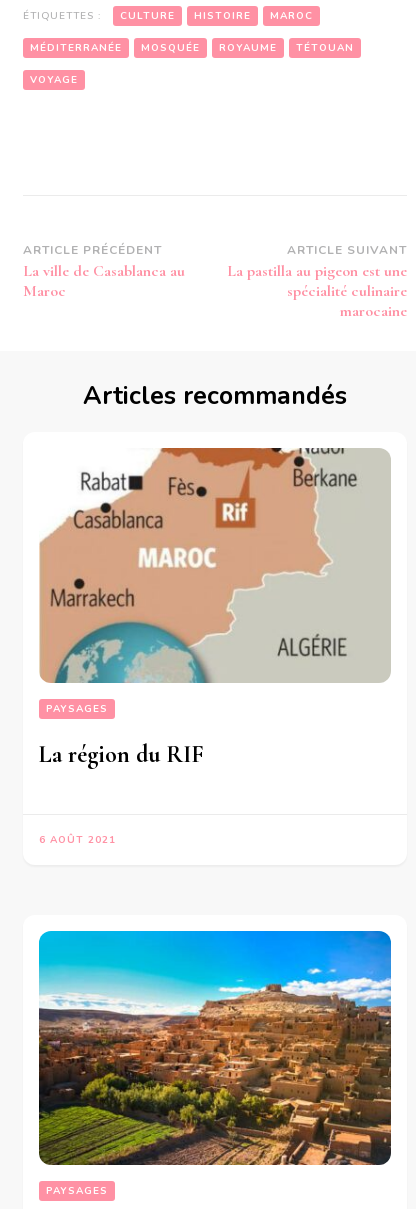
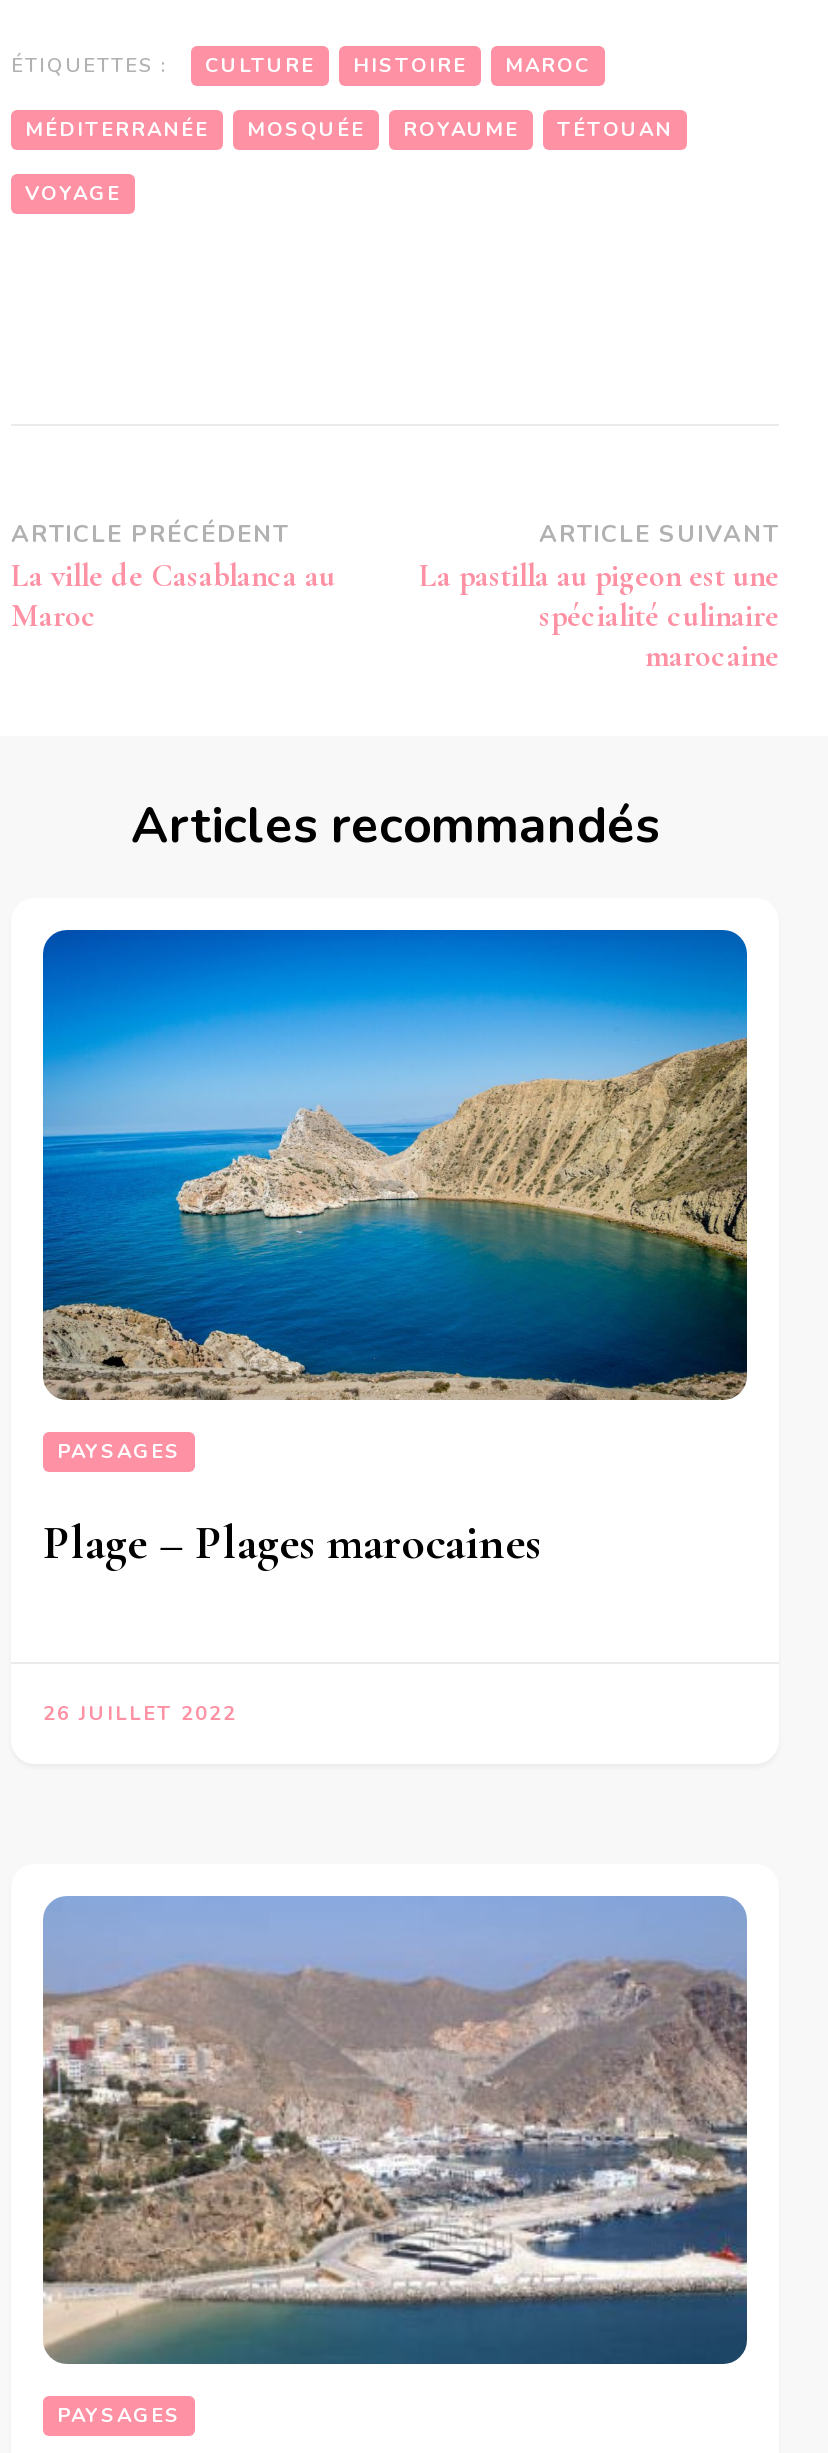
- [image]
+ [image]

- La région du RIF
+ Plage – Plages marocaines

- 6 AOÛT 2021
+ 26 JUILLET 2022

- [image]
+ [image]
